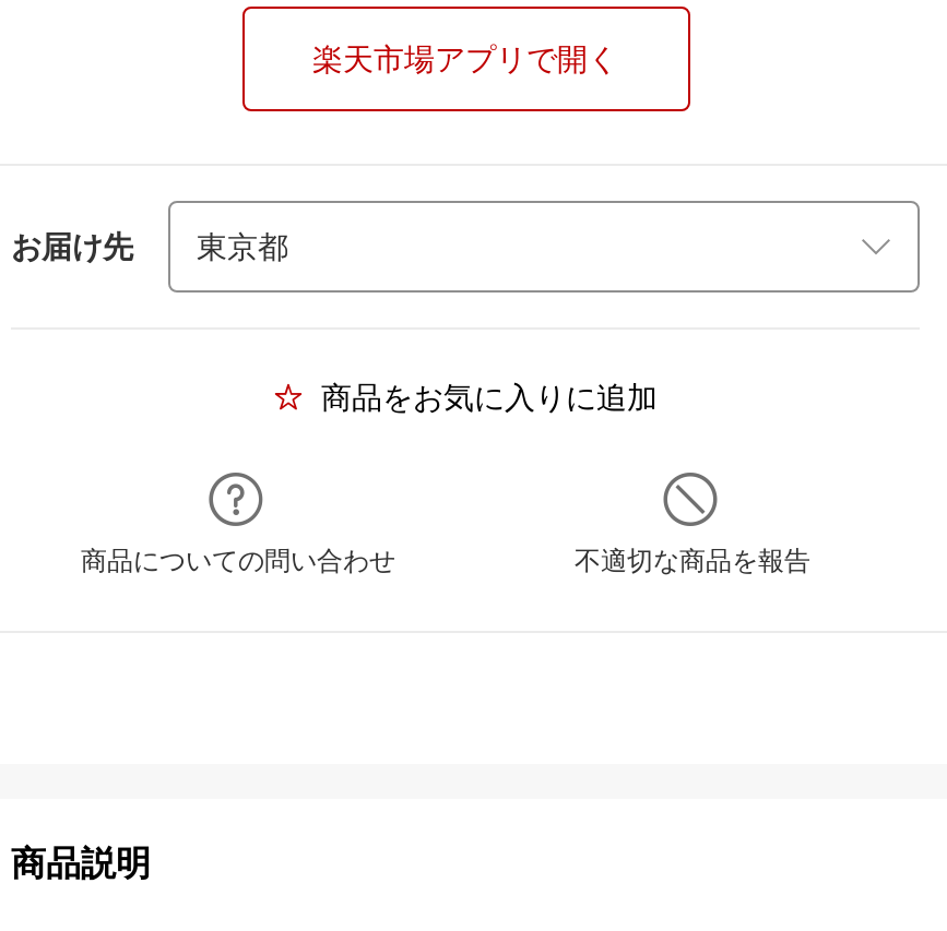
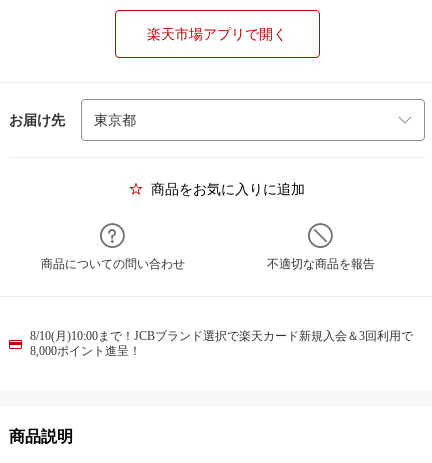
+ 8/10(月)10:00まで！JCBブランド選択で楽天カード新規入会＆3回利用で
+ 8,000ポイント進呈！
